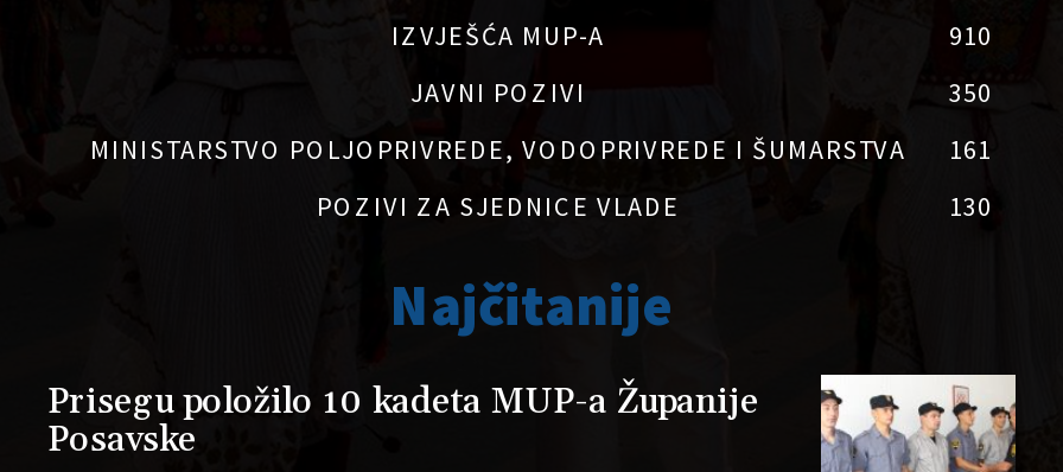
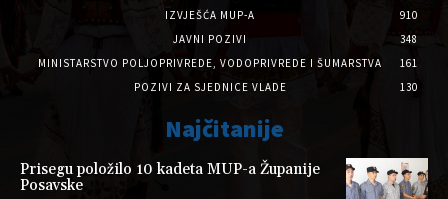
- 350
+ 348
